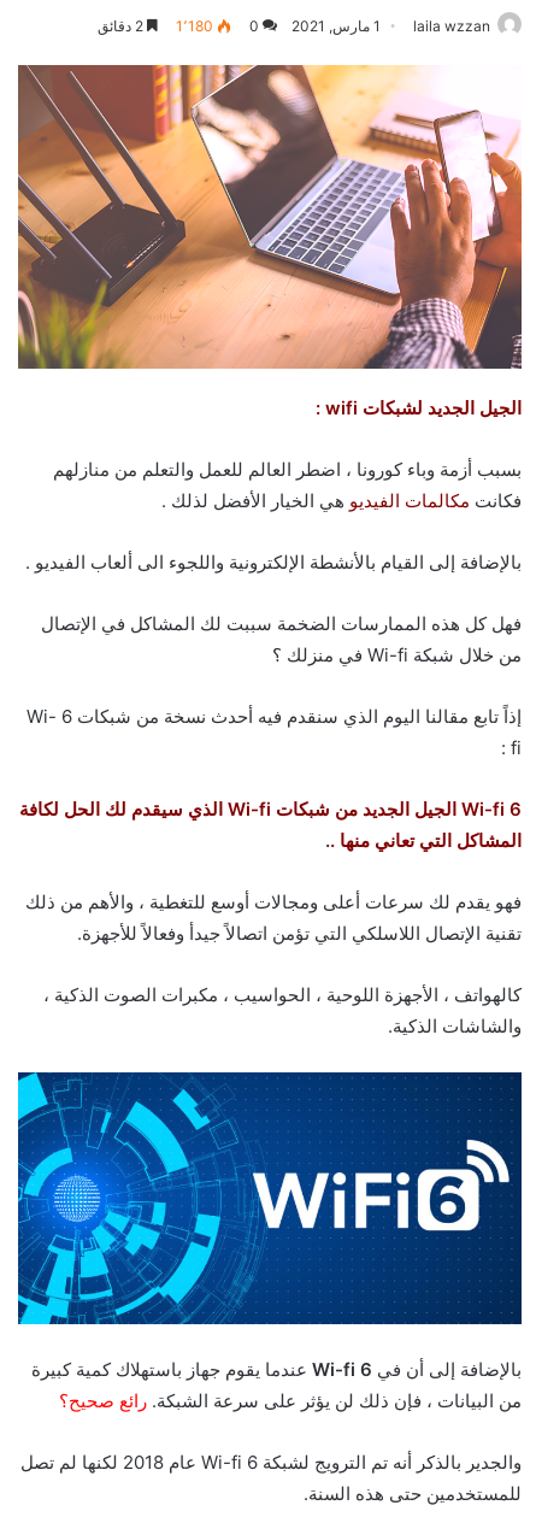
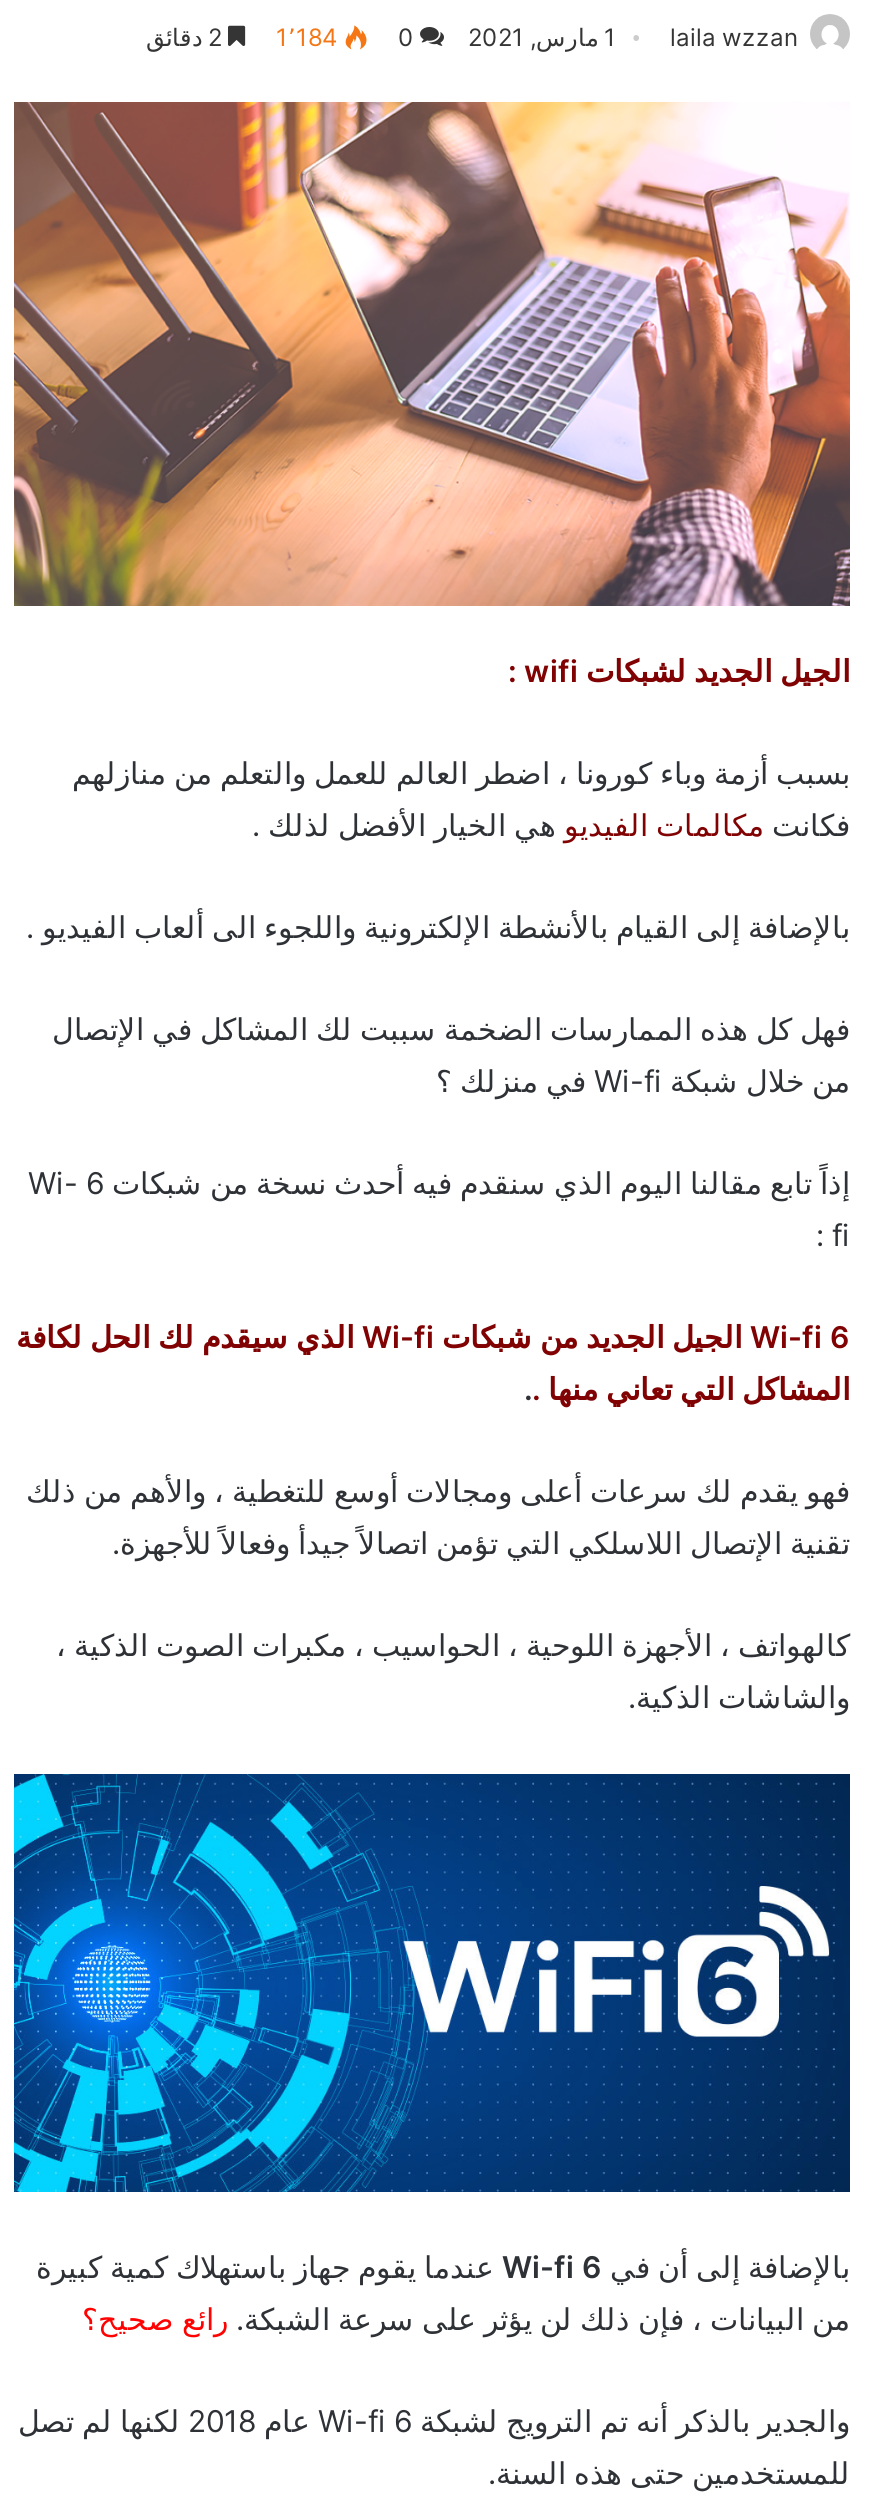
- 1٬180
+ 1٬184
